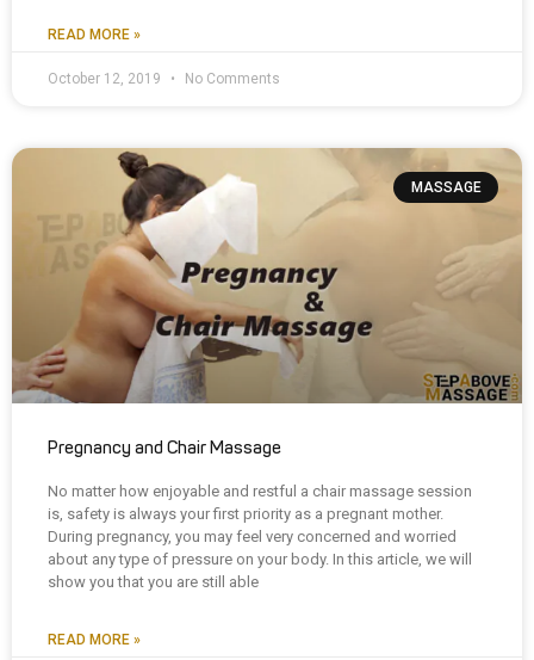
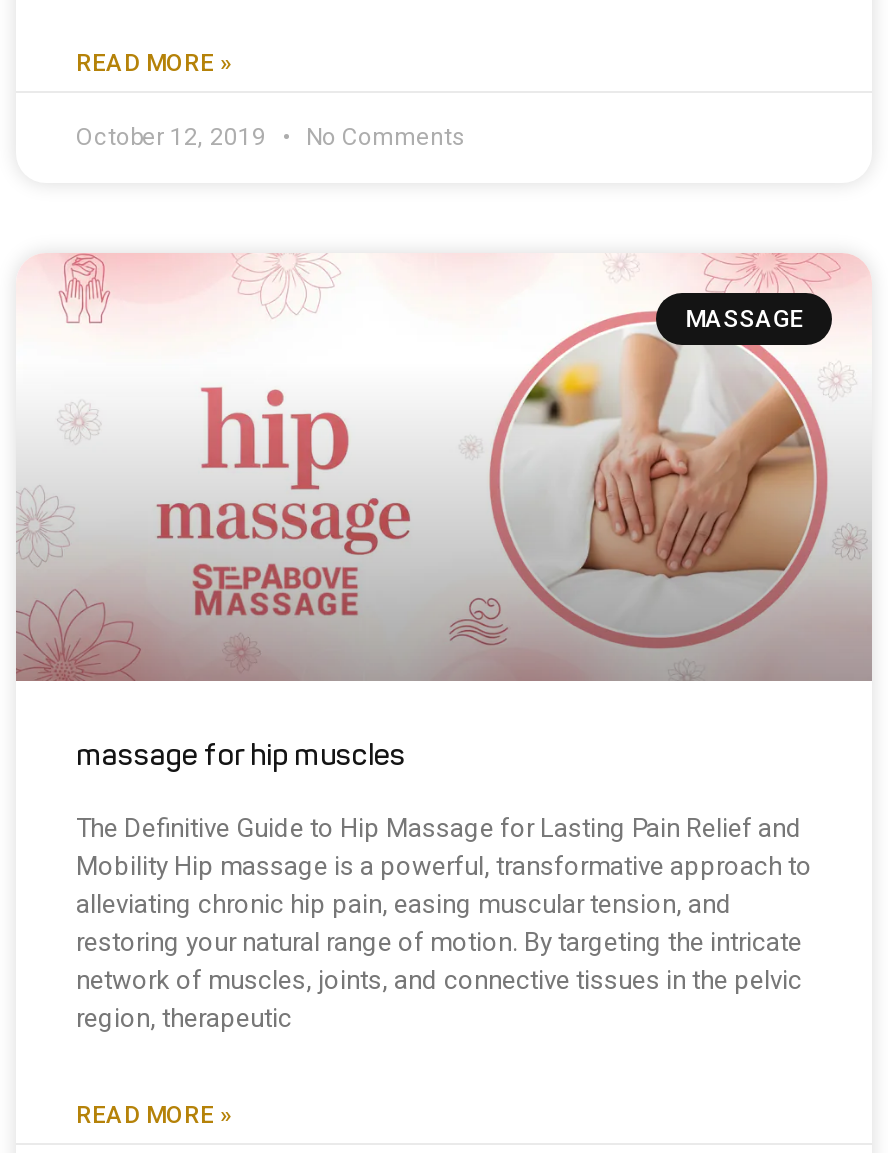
- [image]
- Pregnancy and Chair Massage
+ [image]
+ massage for hip muscles

- No matter how enjoyable and restful a chair massage session
- is, safety is always your first priority as a pregnant mother.
- During pregnancy, you may feel very concerned and worried
- about any type of pressure on your body. In this article, we will
- show you that you are still able
+ The Definitive Guide to Hip Massage for Lasting Pain Relief and
+ Mobility Hip massage is a powerful, transformative approach to
+ alleviating chronic hip pain, easing muscular tension, and
+ restoring your natural range of motion. By targeting the intricate
+ network of muscles, joints, and connective tissues in the pelvic
+ region, therapeutic
